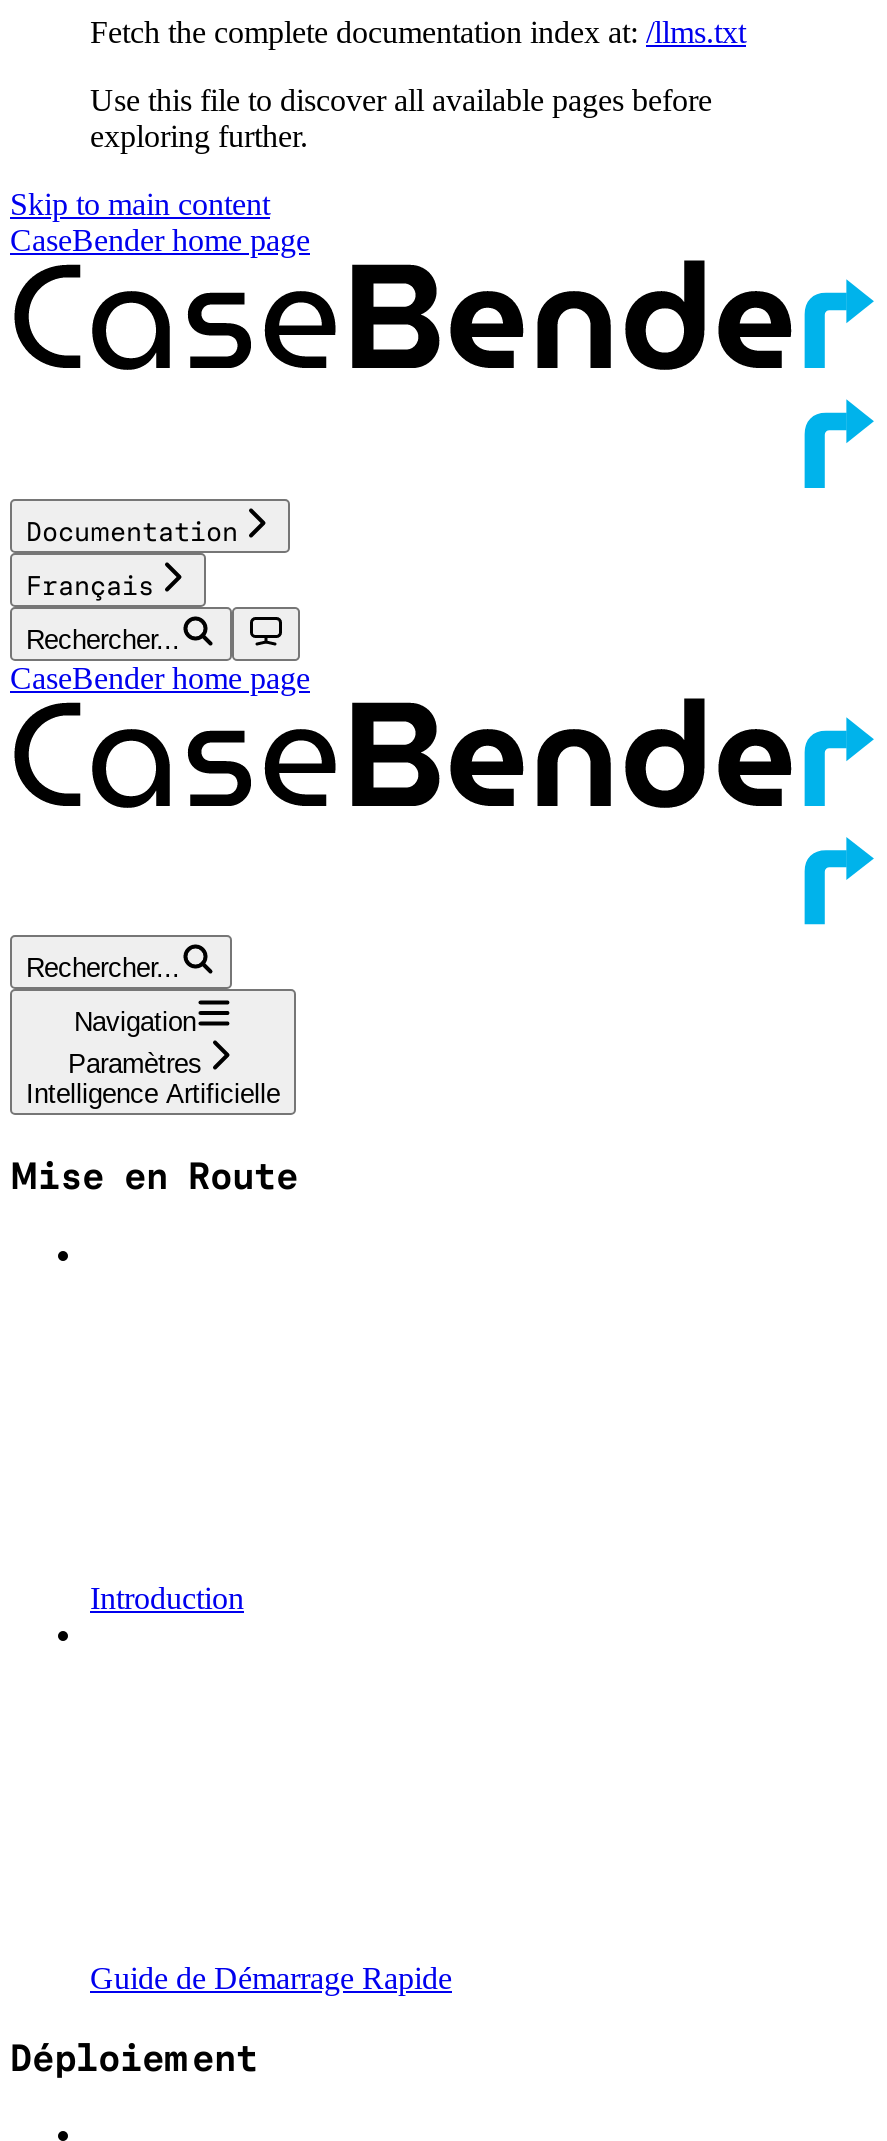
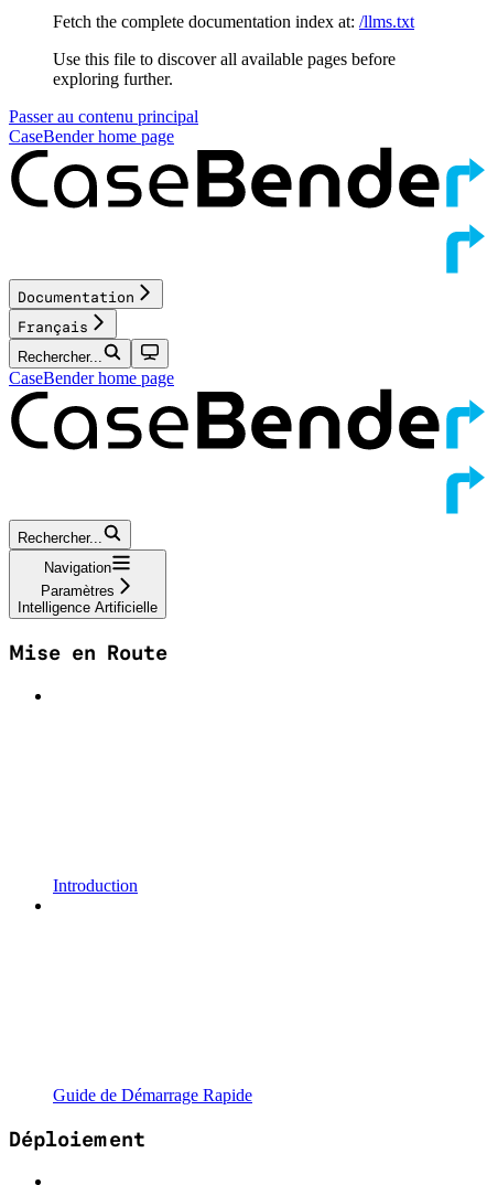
- Skip to main content
+ Passer au contenu principal
